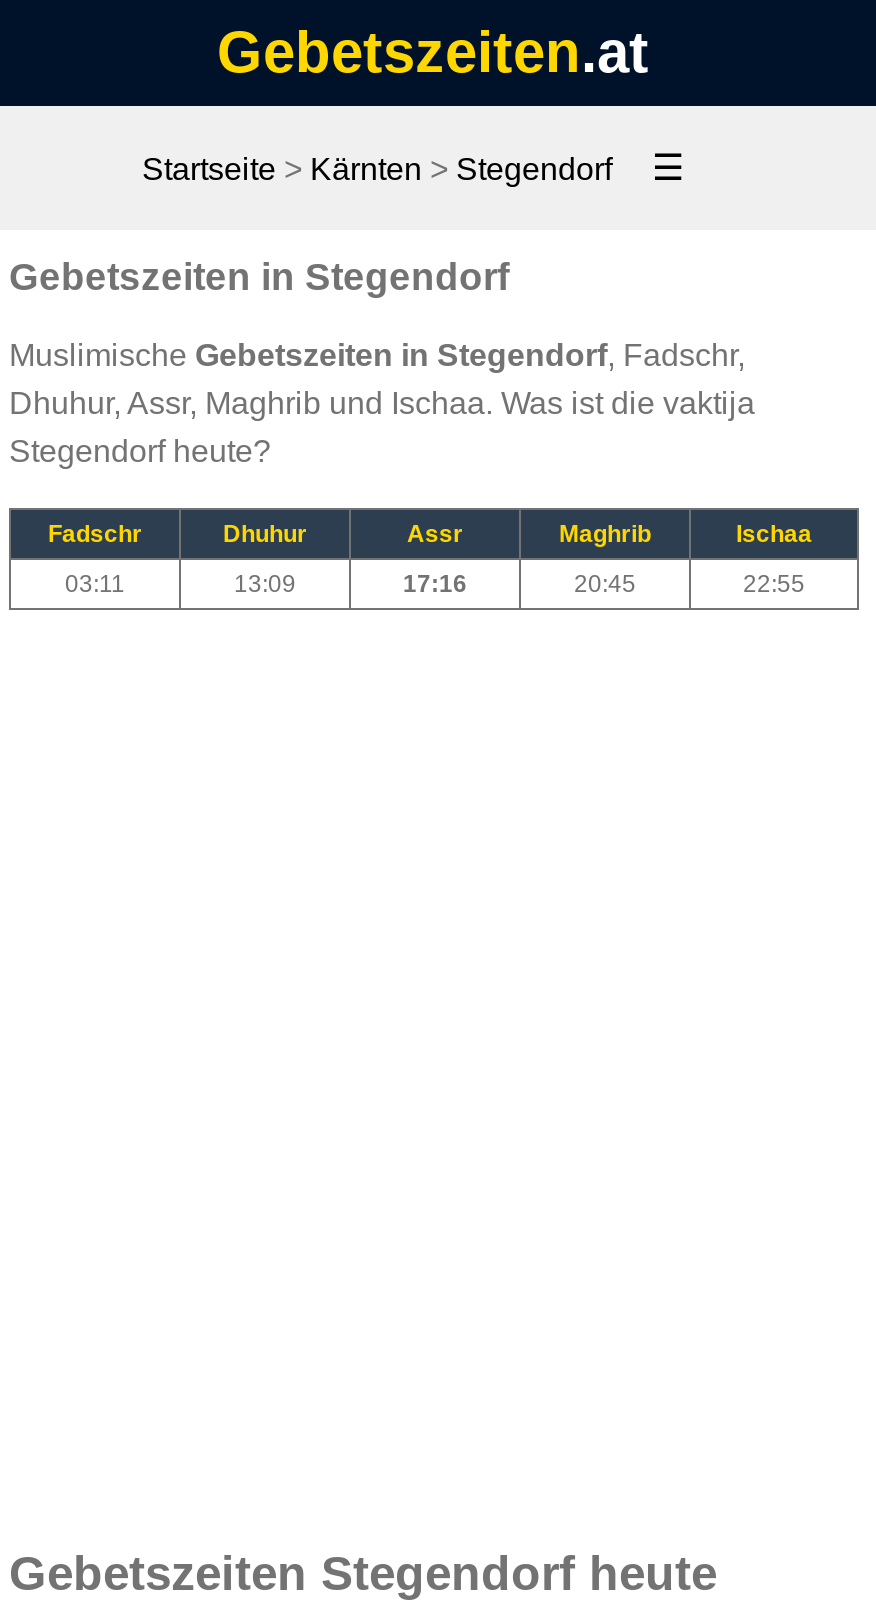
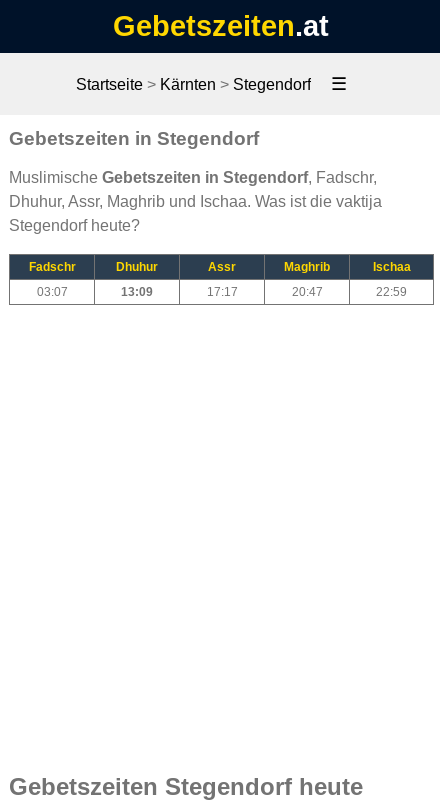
- 03:11
+ 03:07

- 17:16
+ 17:17

- 20:45
+ 20:47

- 22:55
+ 22:59
